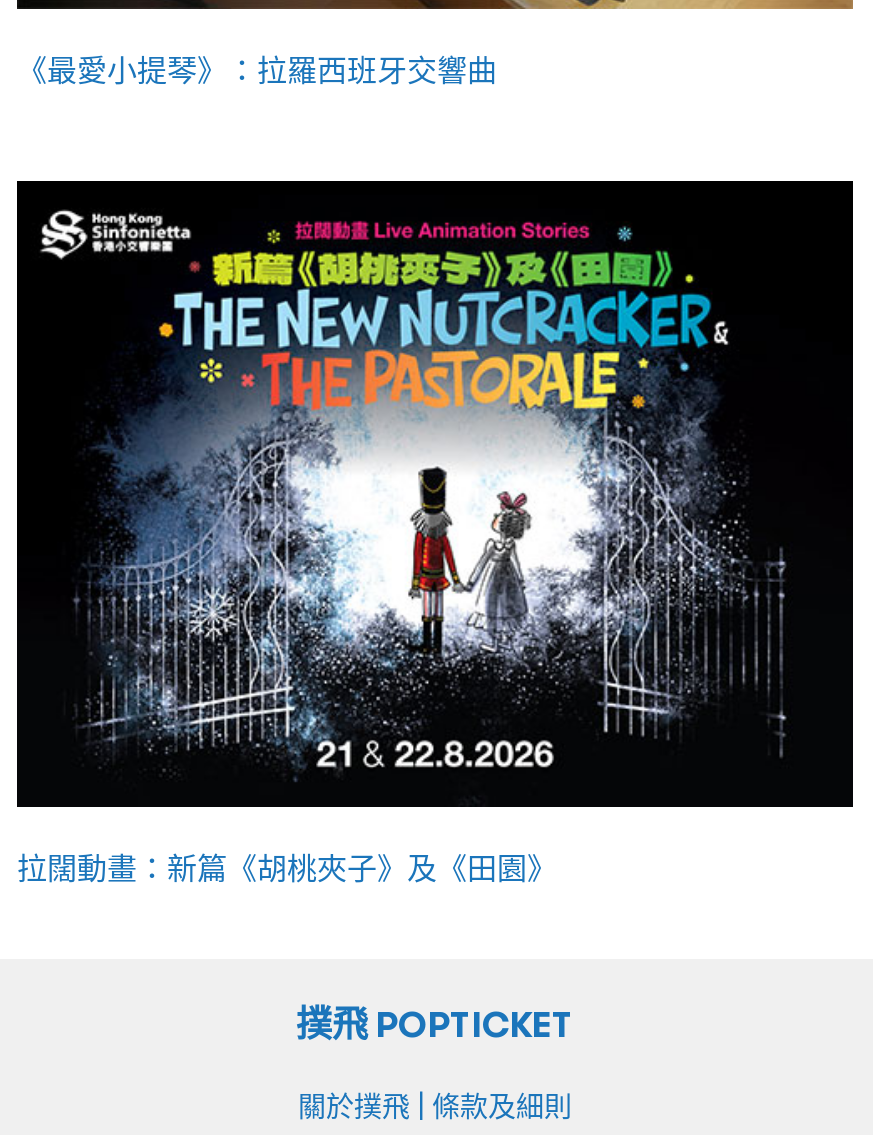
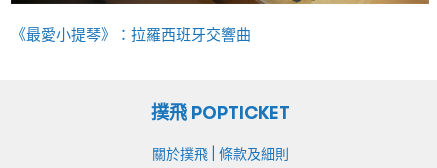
- [image]
- 拉闊動畫：新篇《胡桃夾子》及《田園》
